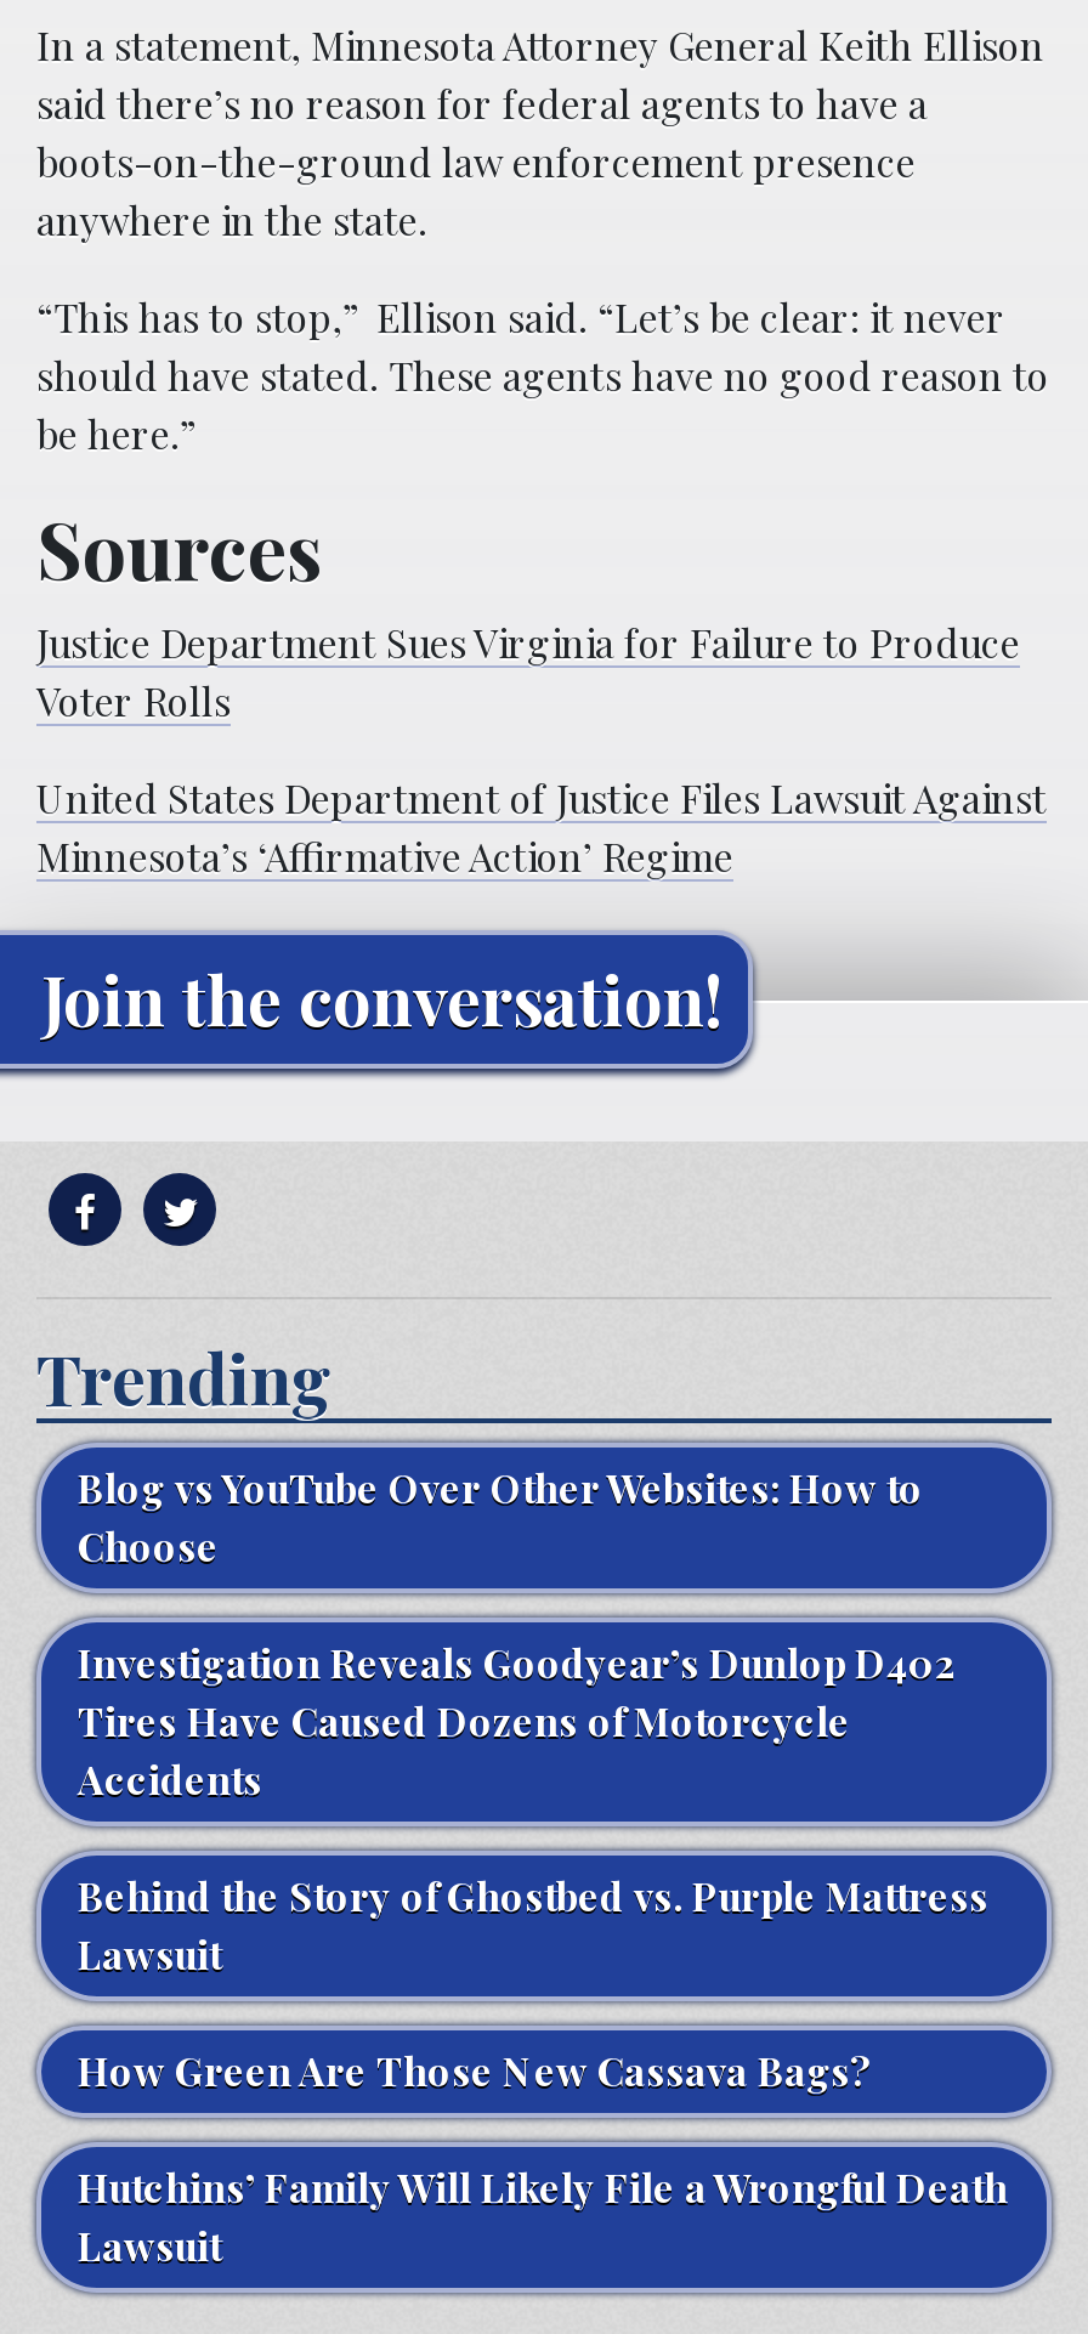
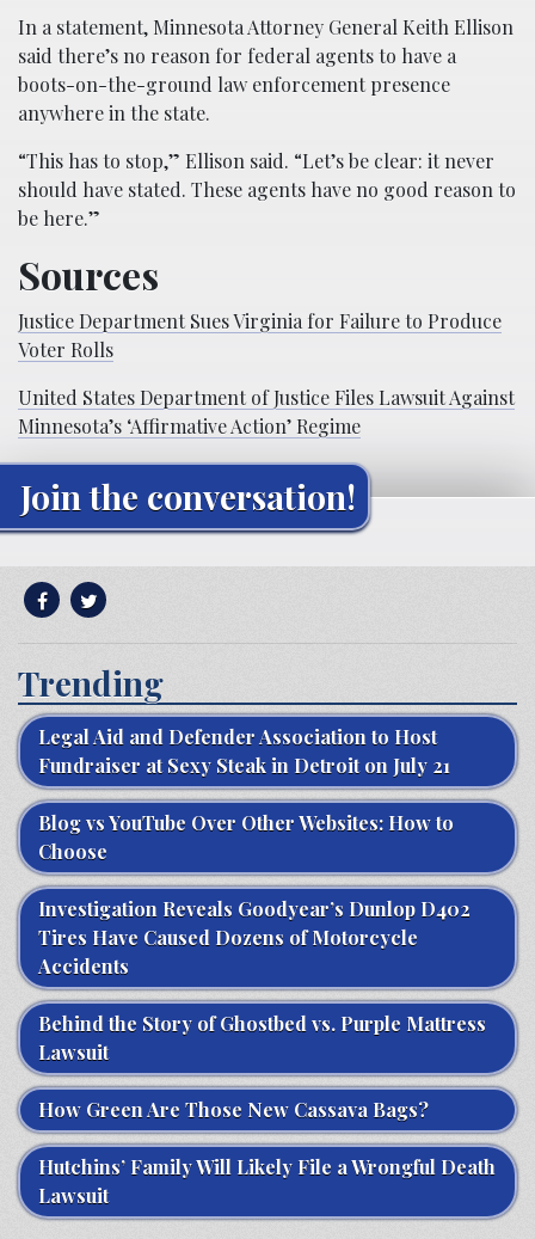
+ Legal Aid and Defender Association to Host
+ Fundraiser at Sexy Steak in Detroit on July 21
